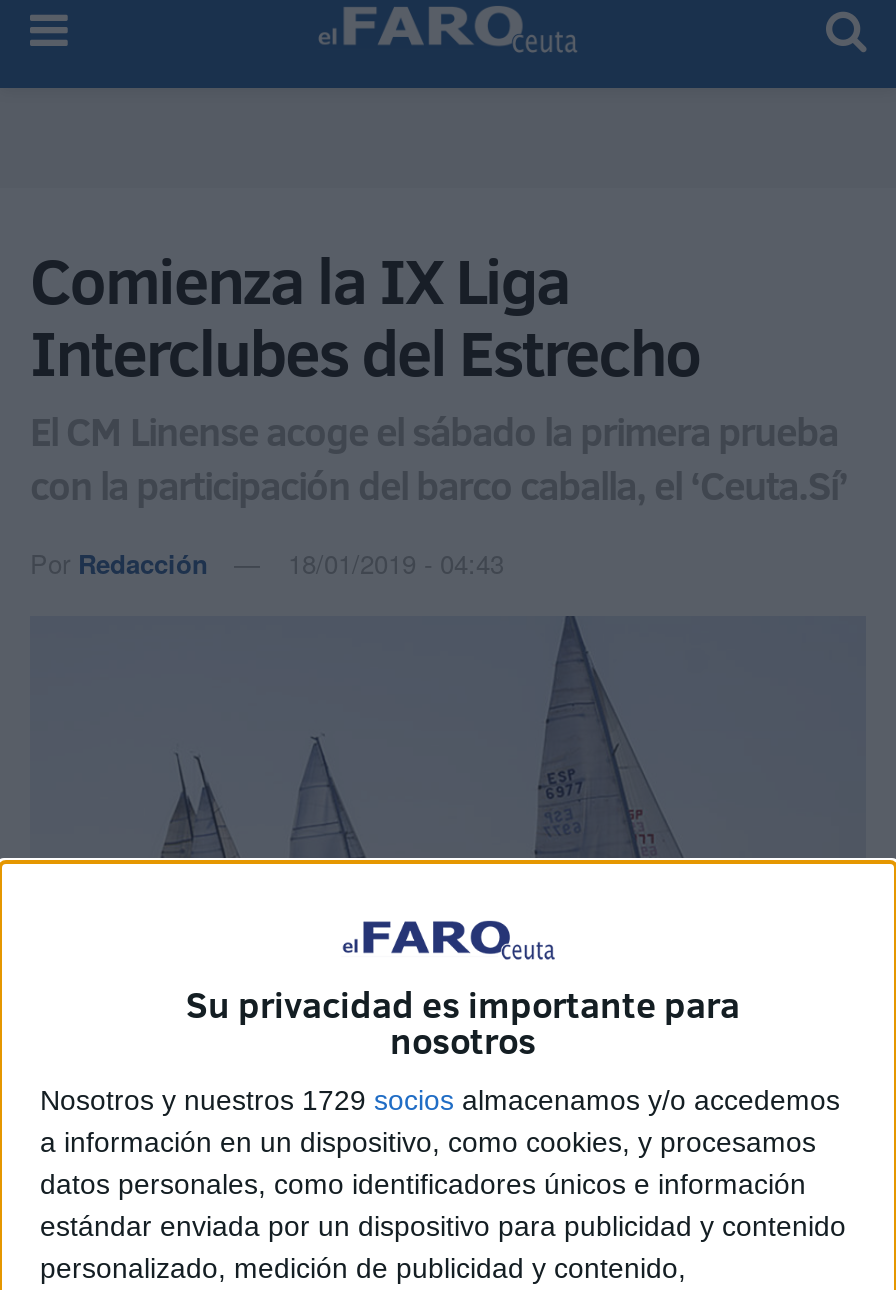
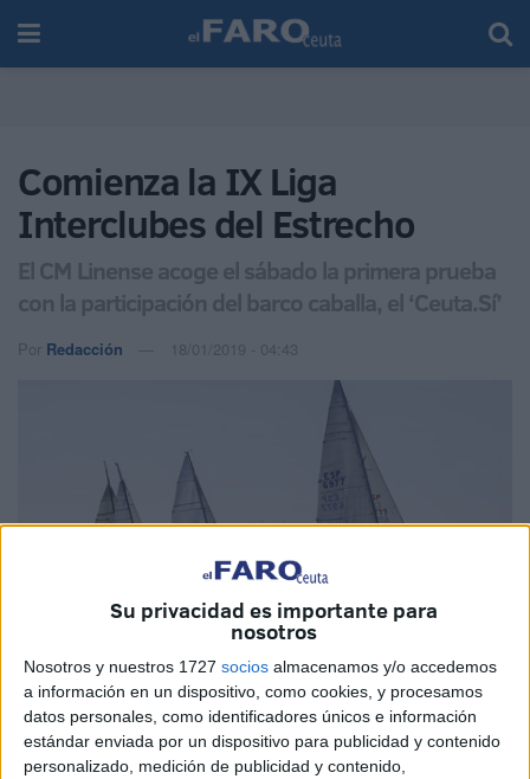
- Nosotros y nuestros 1729 socios almacenamos y/o accedemos
+ Nosotros y nuestros 1727 socios almacenamos y/o accedemos
